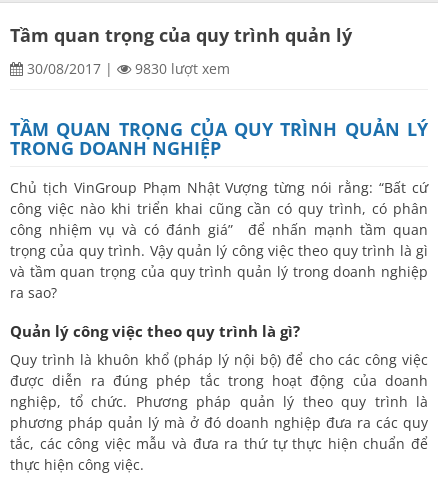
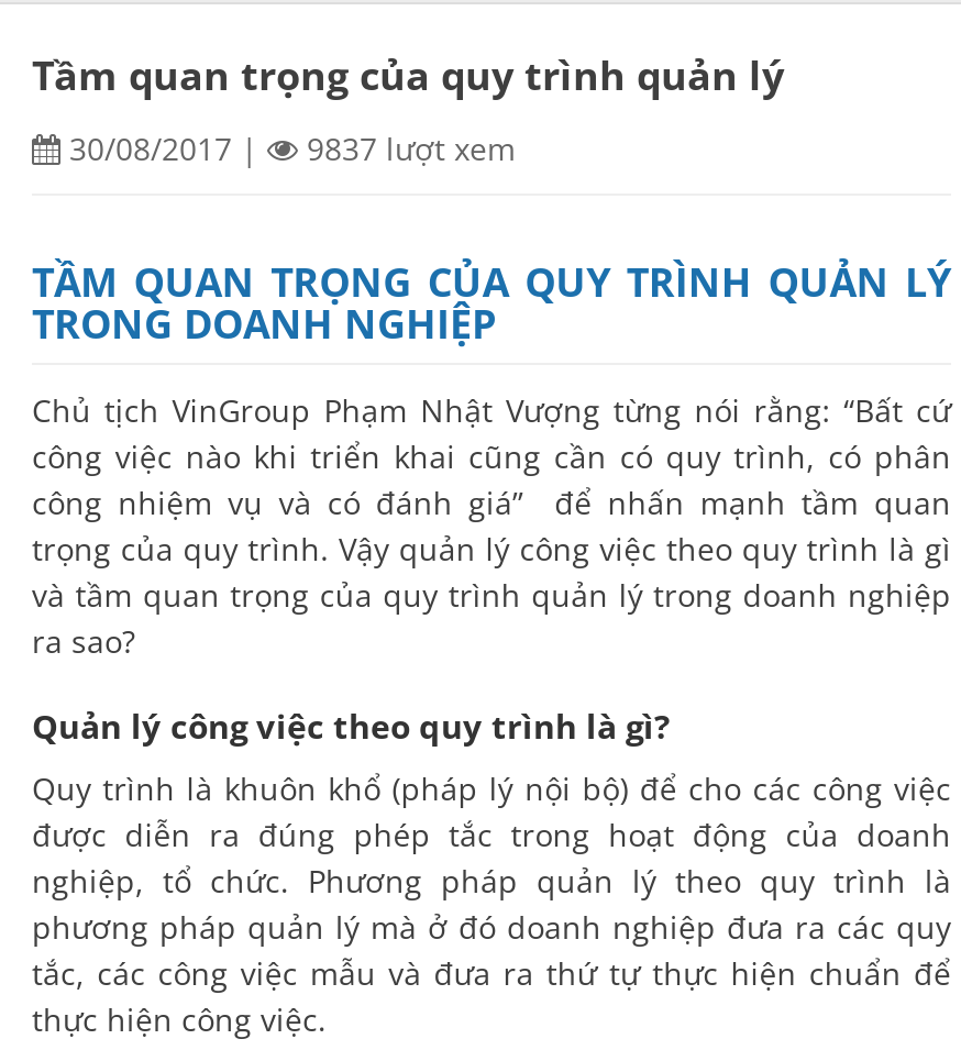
- 9830 lượt xem
+ 9837 lượt xem
